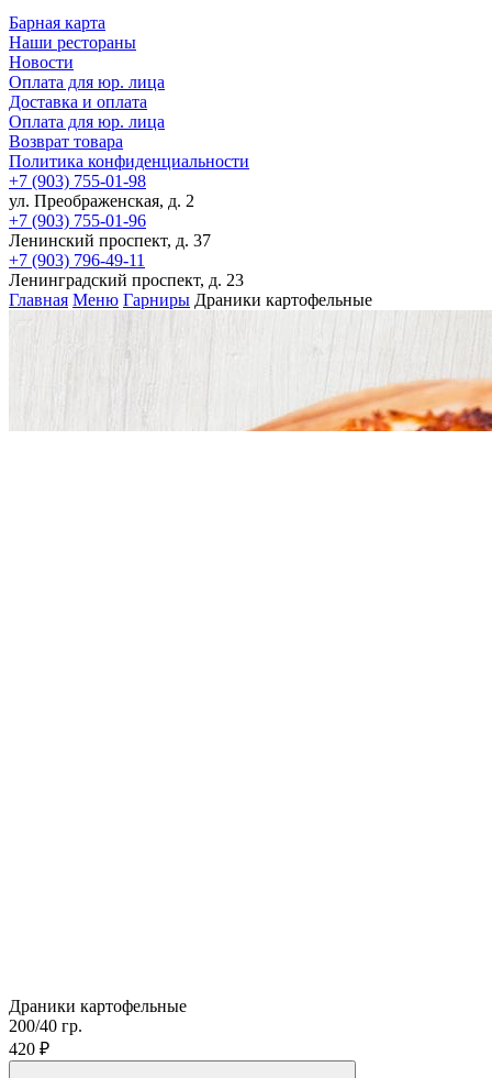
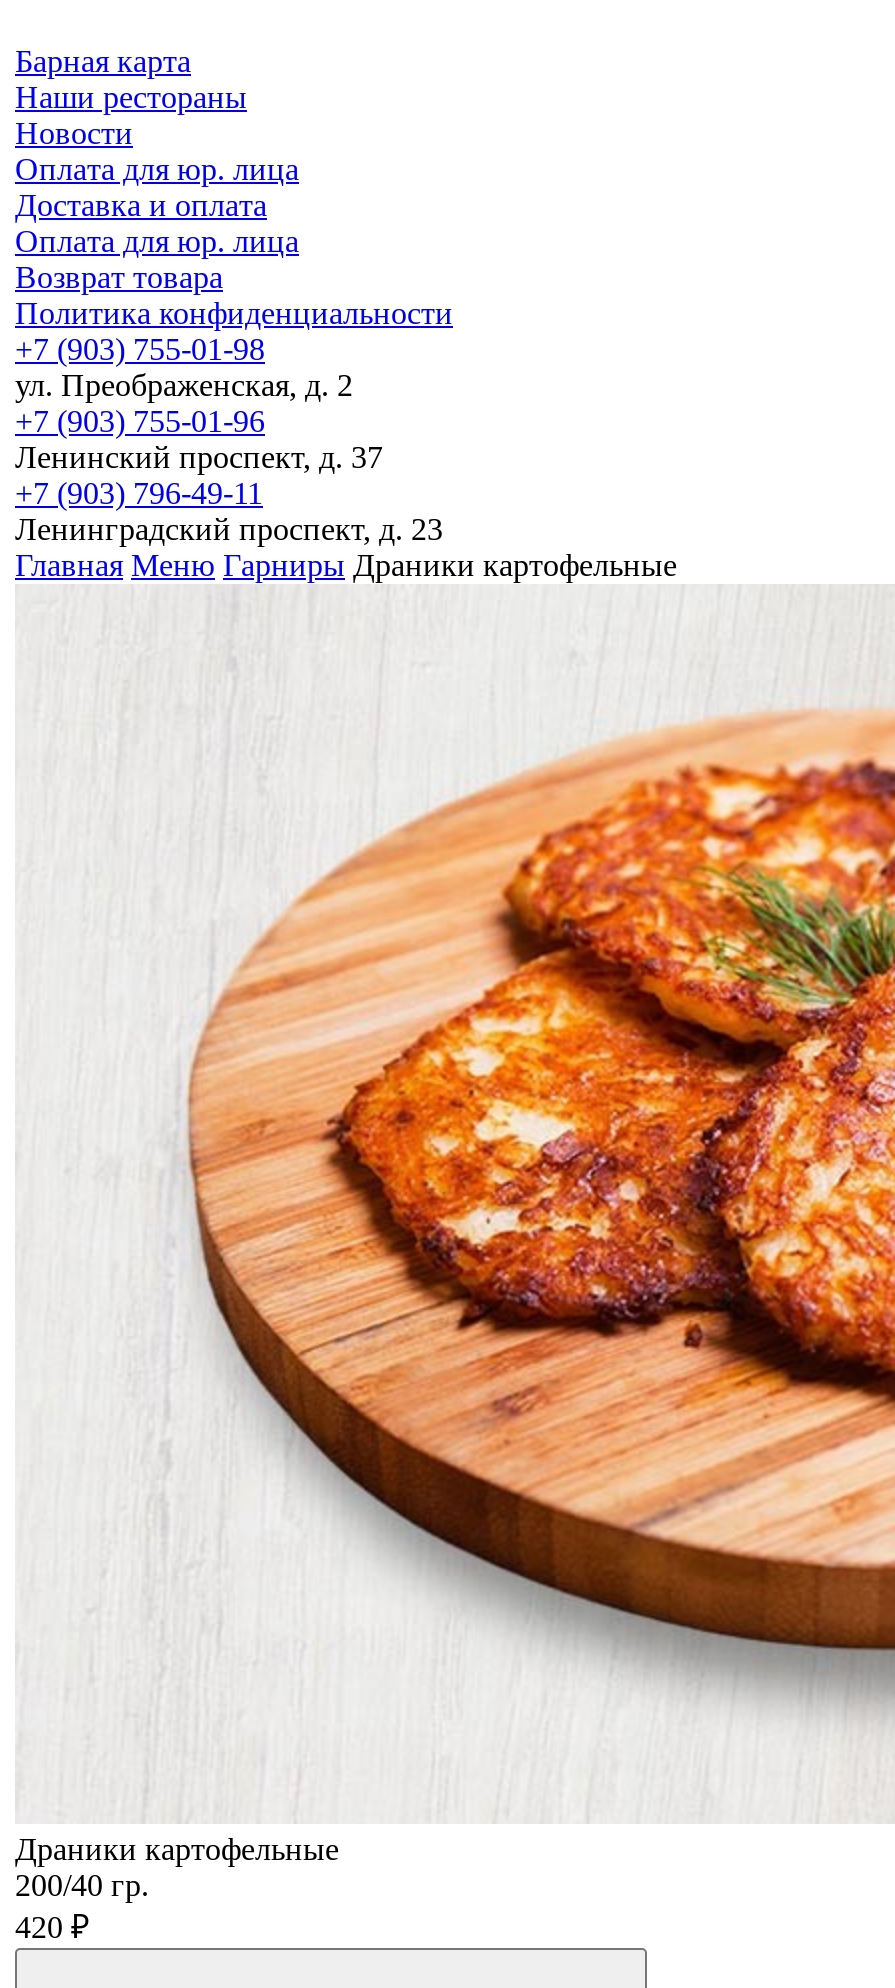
+ [image]
